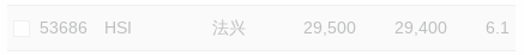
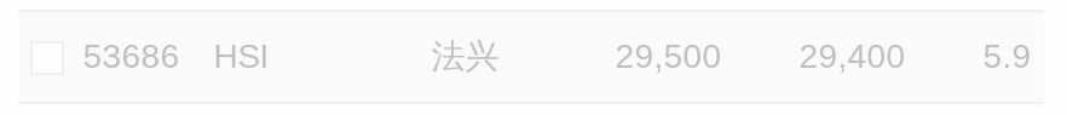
- 29,500 29,400 6.1
+ 29,500 29,400 5.9
